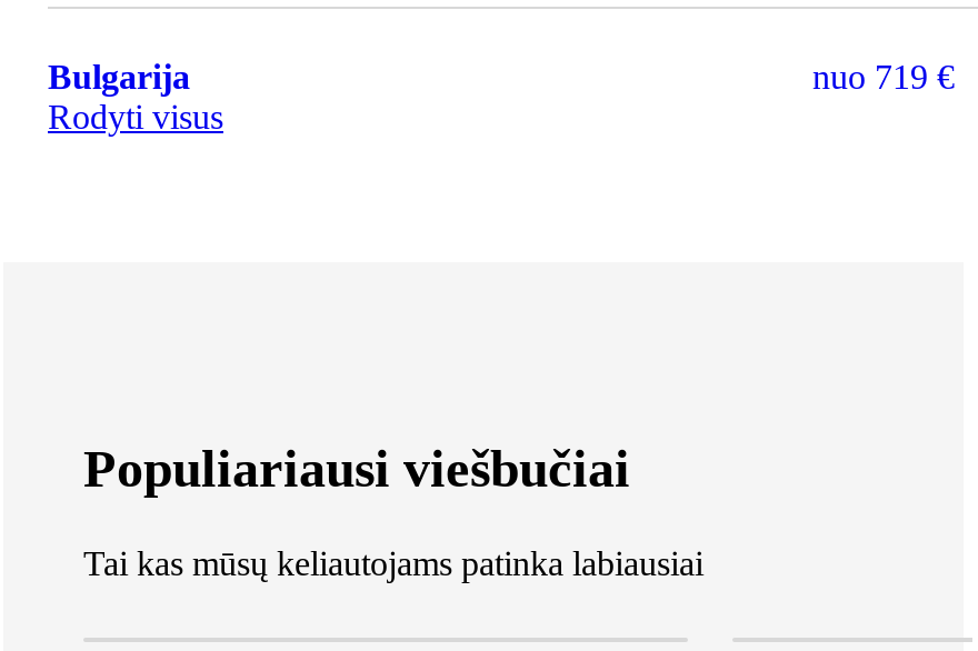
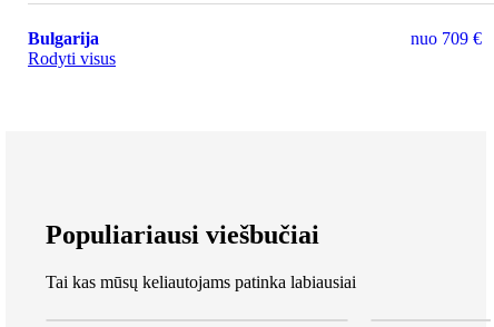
- nuo 719 €
+ nuo 709 €
